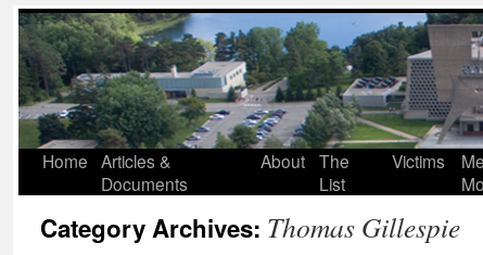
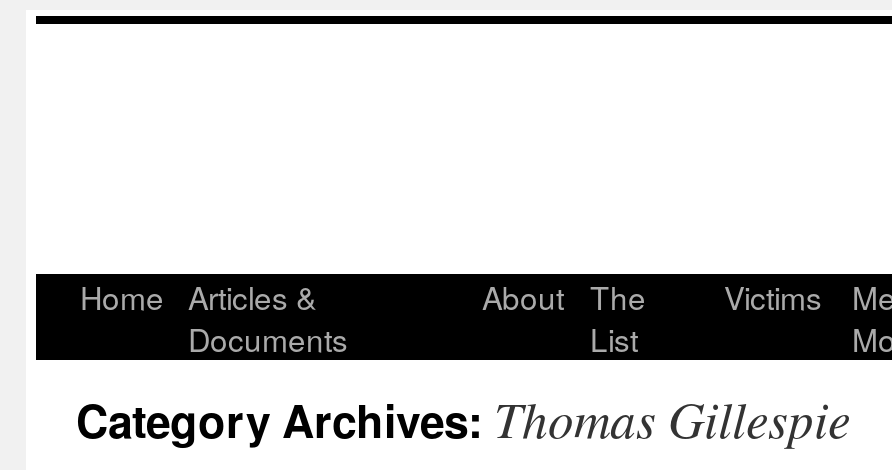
- [image]
